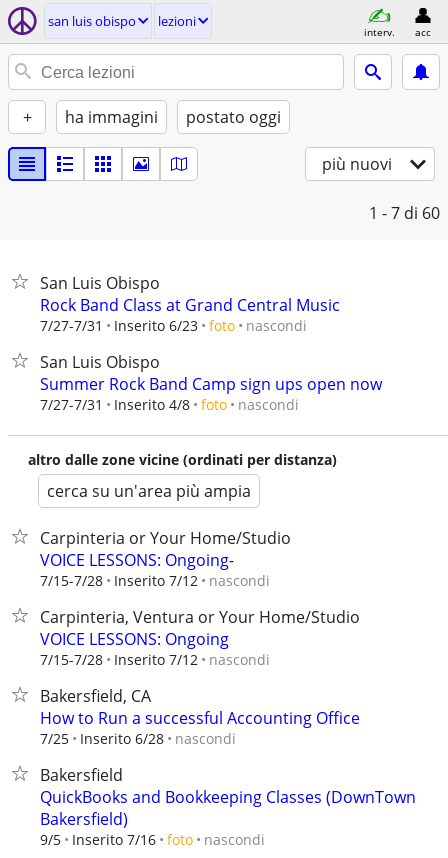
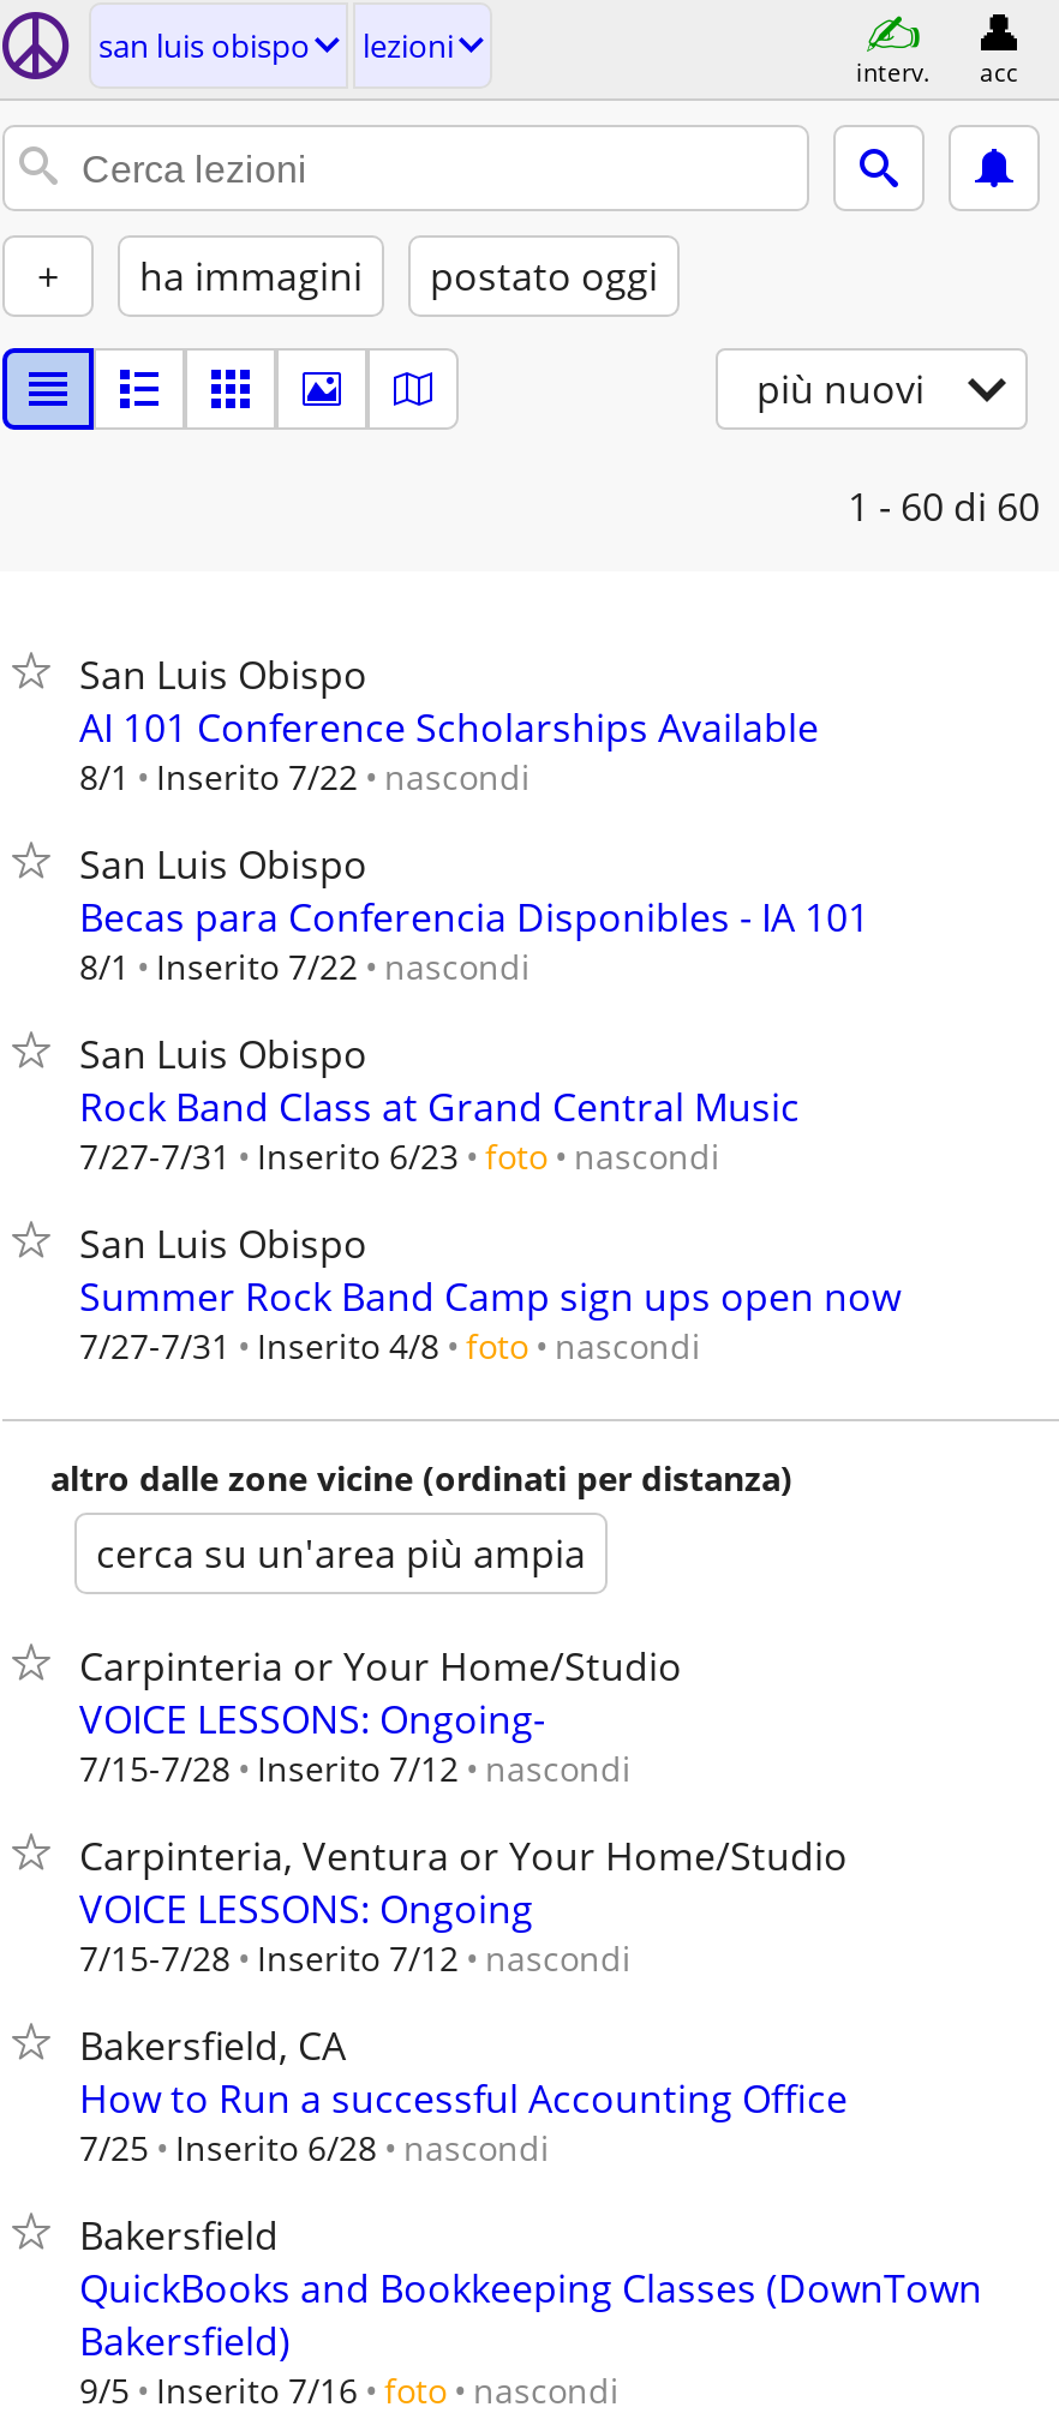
- 1 - 7 di 60
+ 1 - 60 di 60
+ San Luis Obispo
+ AI 101 Conference Scholarships Available
+ 8/1 Inserito 7/22 nascondi
+ San Luis Obispo
+ Becas para Conferencia Disponibles - IA 101
+ 8/1 Inserito 7/22 nascondi
